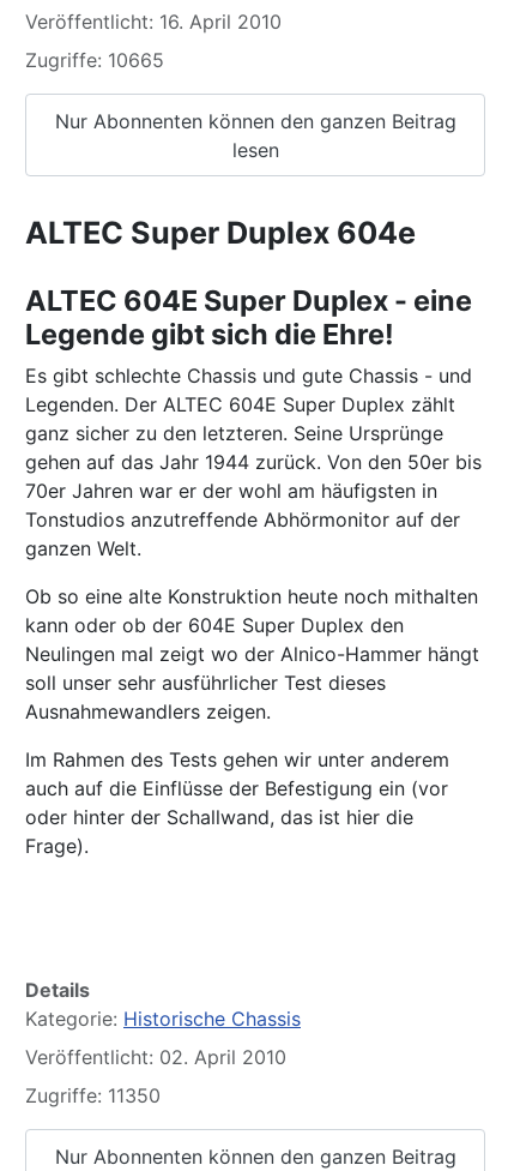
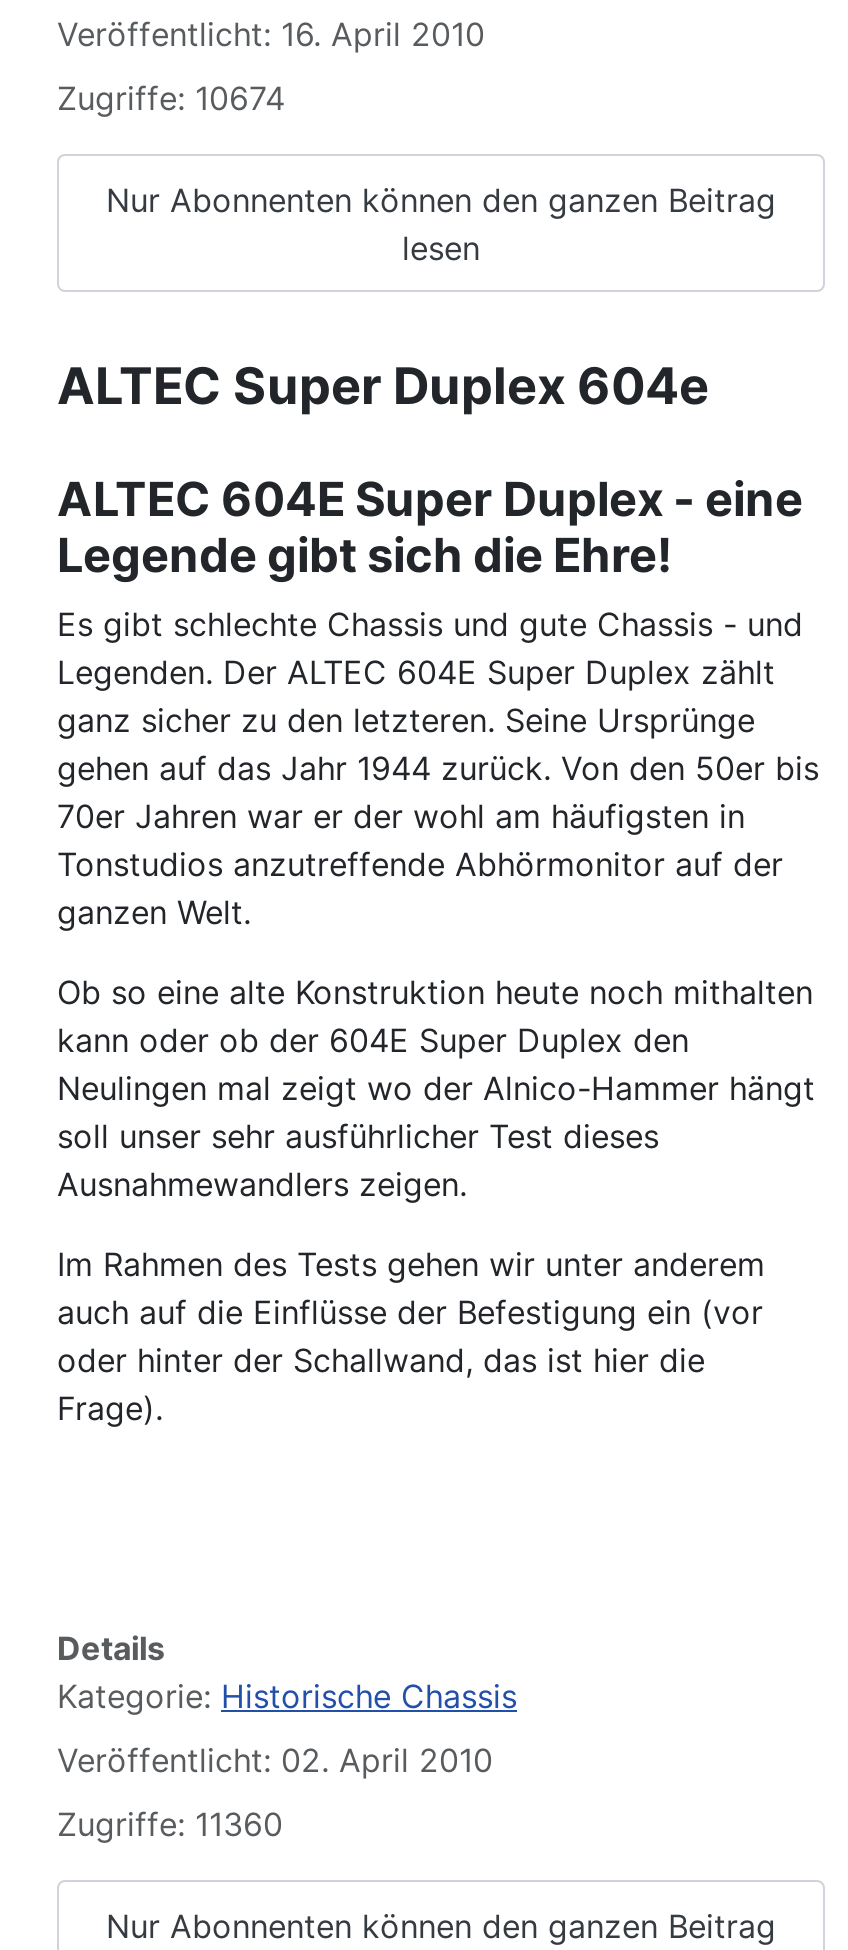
- Zugriffe: 10665
+ Zugriffe: 10674

- Zugriffe: 11350
+ Zugriffe: 11360
